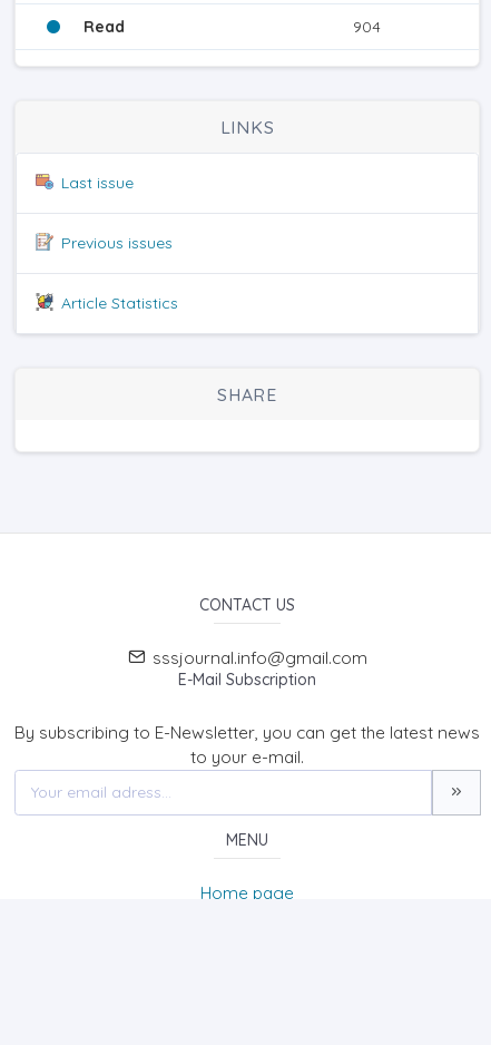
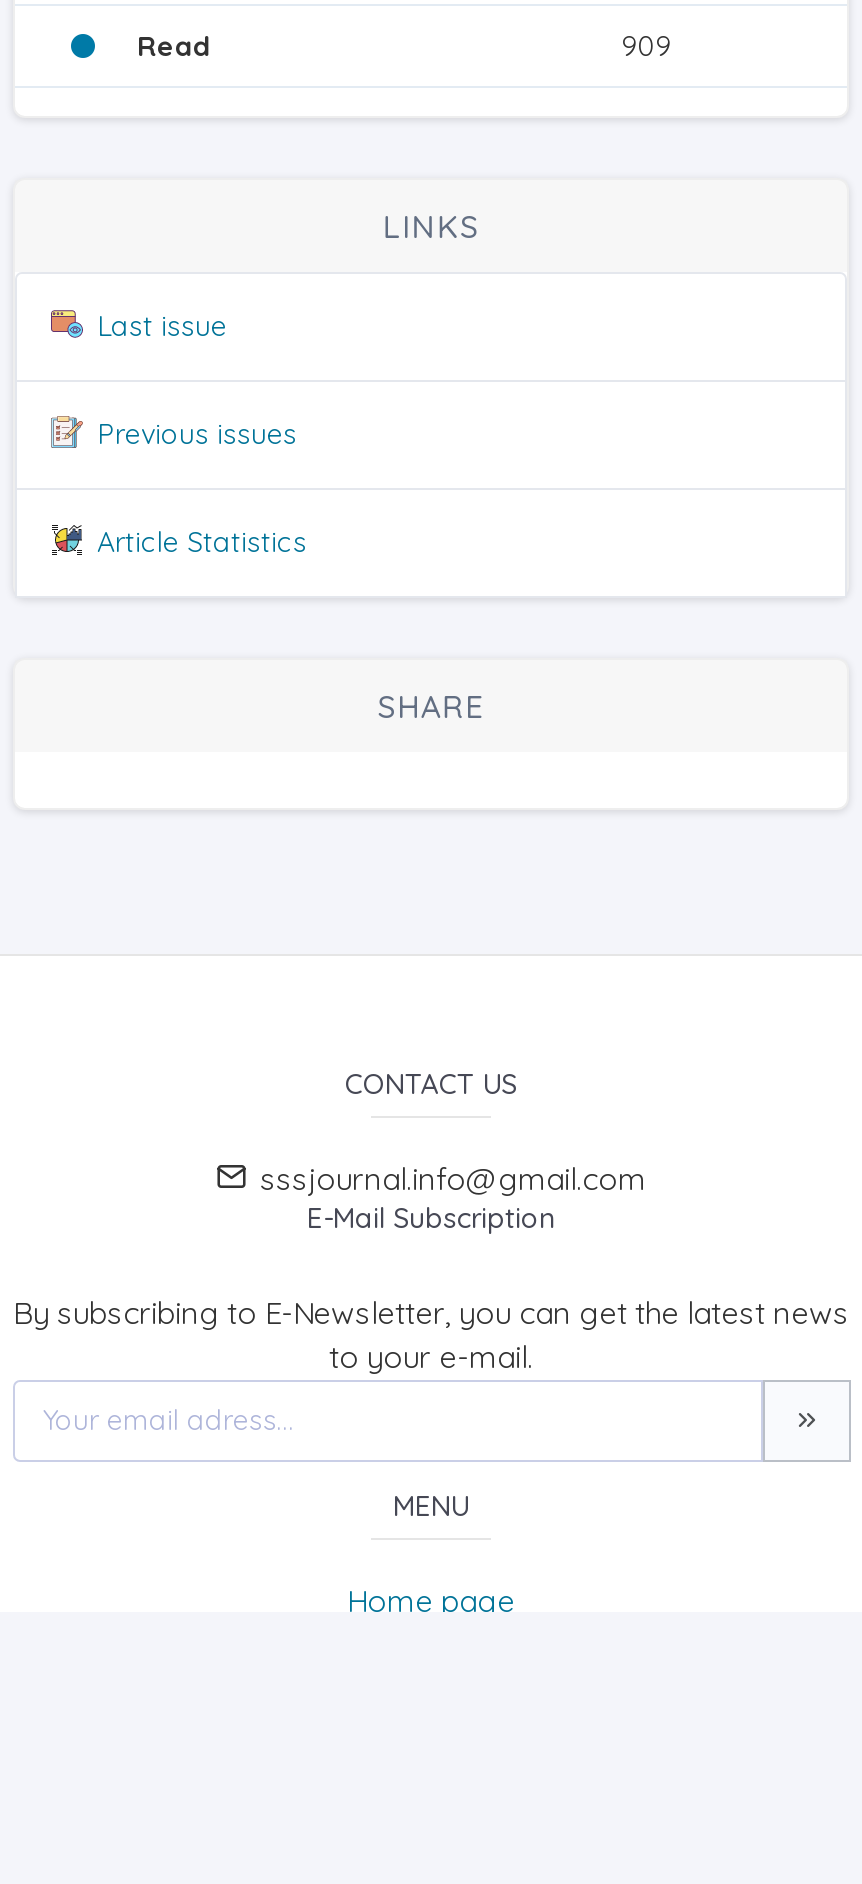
- 904
+ 909
